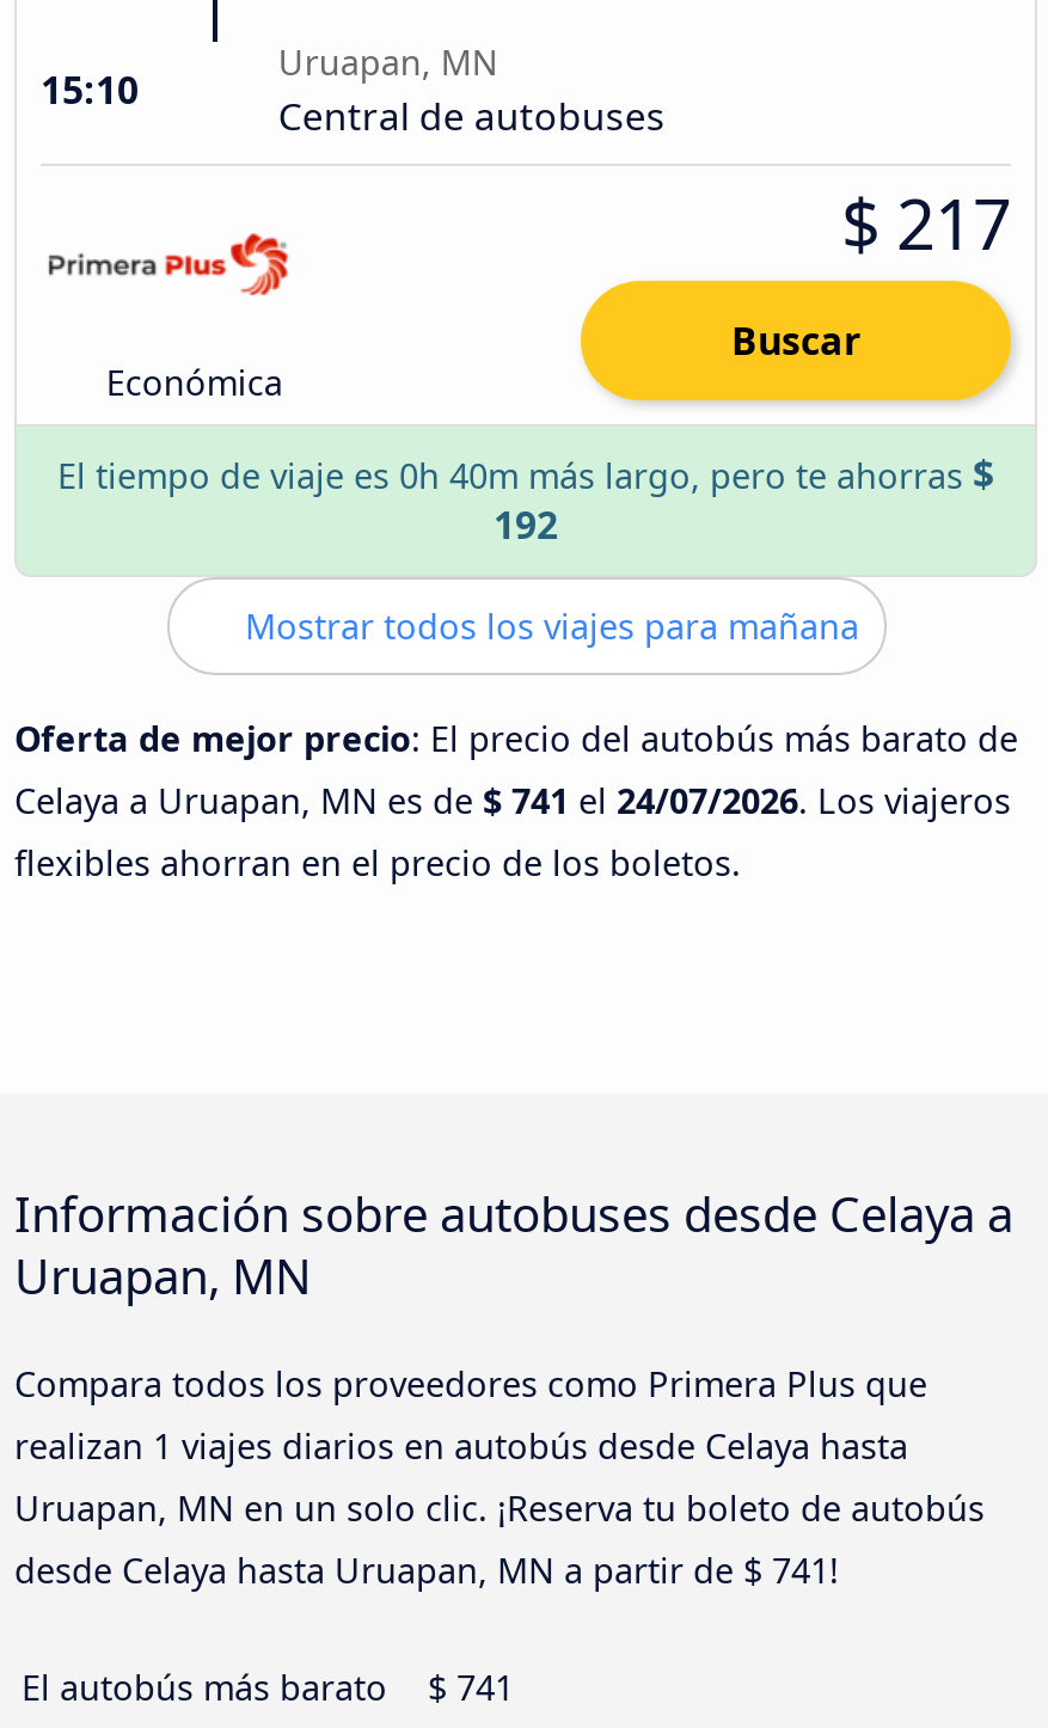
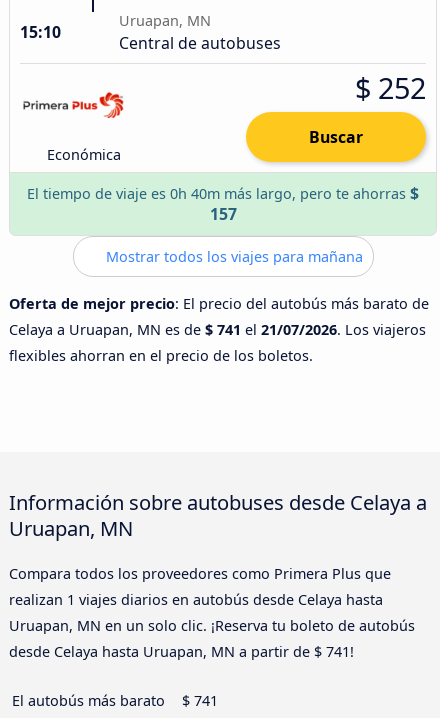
- $ 217
+ $ 252

- 192
+ 157

- Celaya a Uruapan, MN es de $ 741 el 24/07/2026. Los viajeros
+ Celaya a Uruapan, MN es de $ 741 el 21/07/2026. Los viajeros
